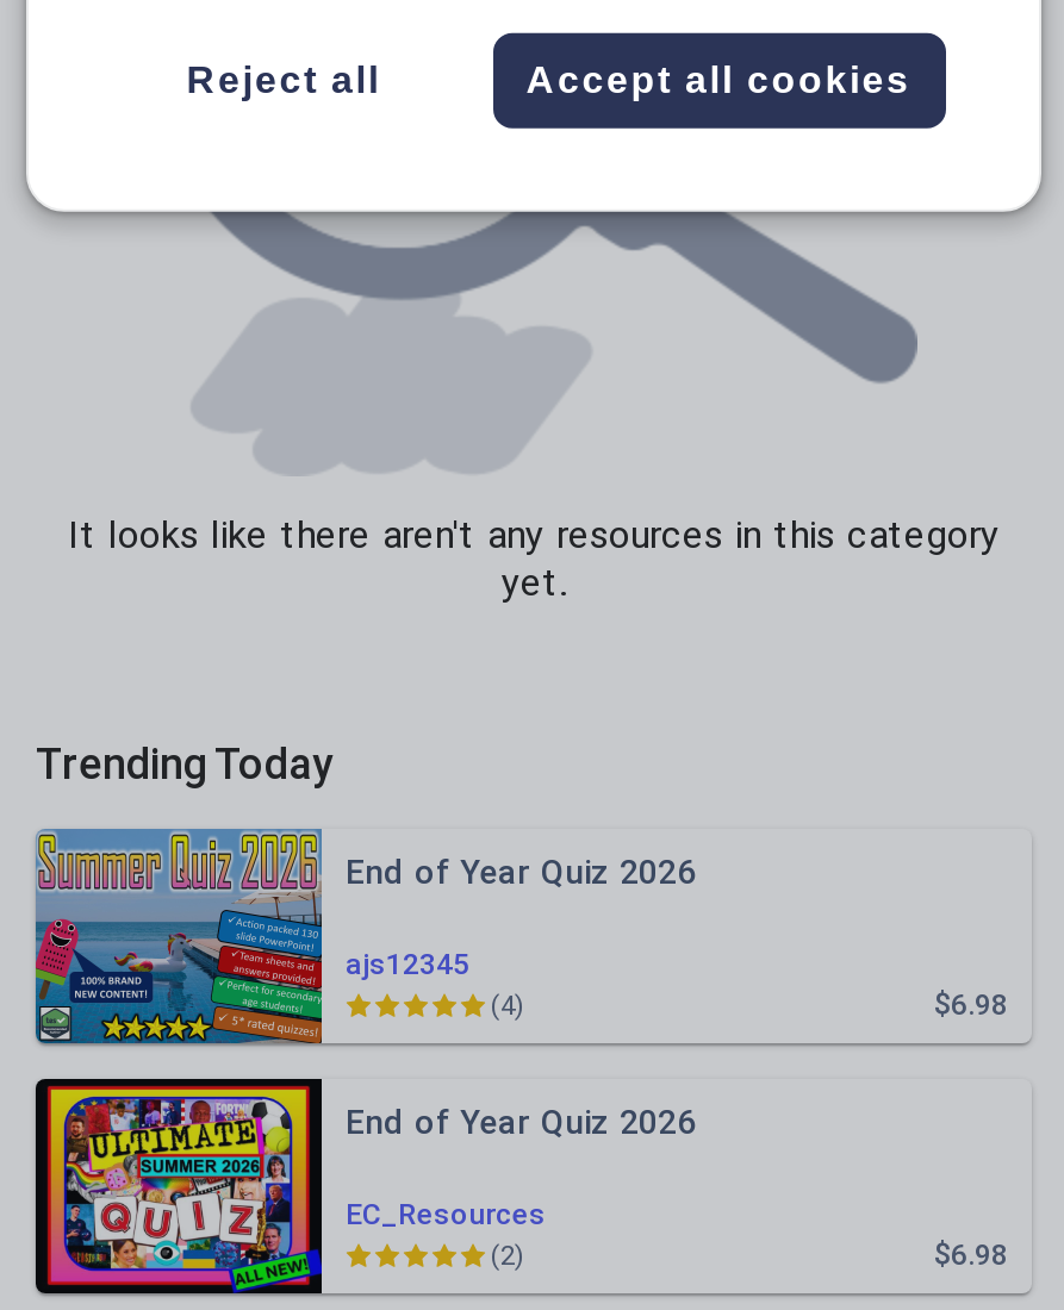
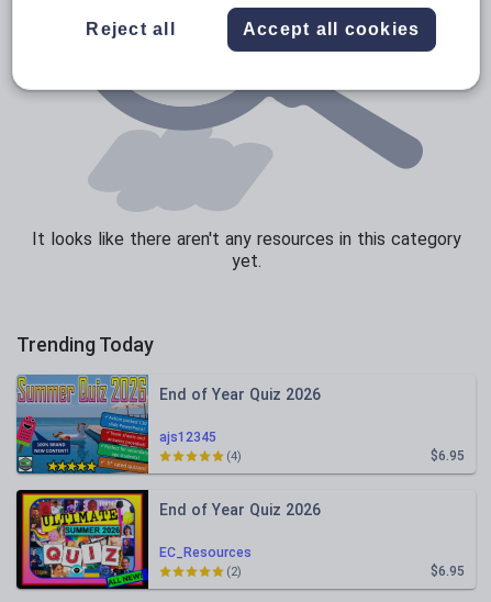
- $6.98
+ $6.95

- $6.98
+ $6.95
